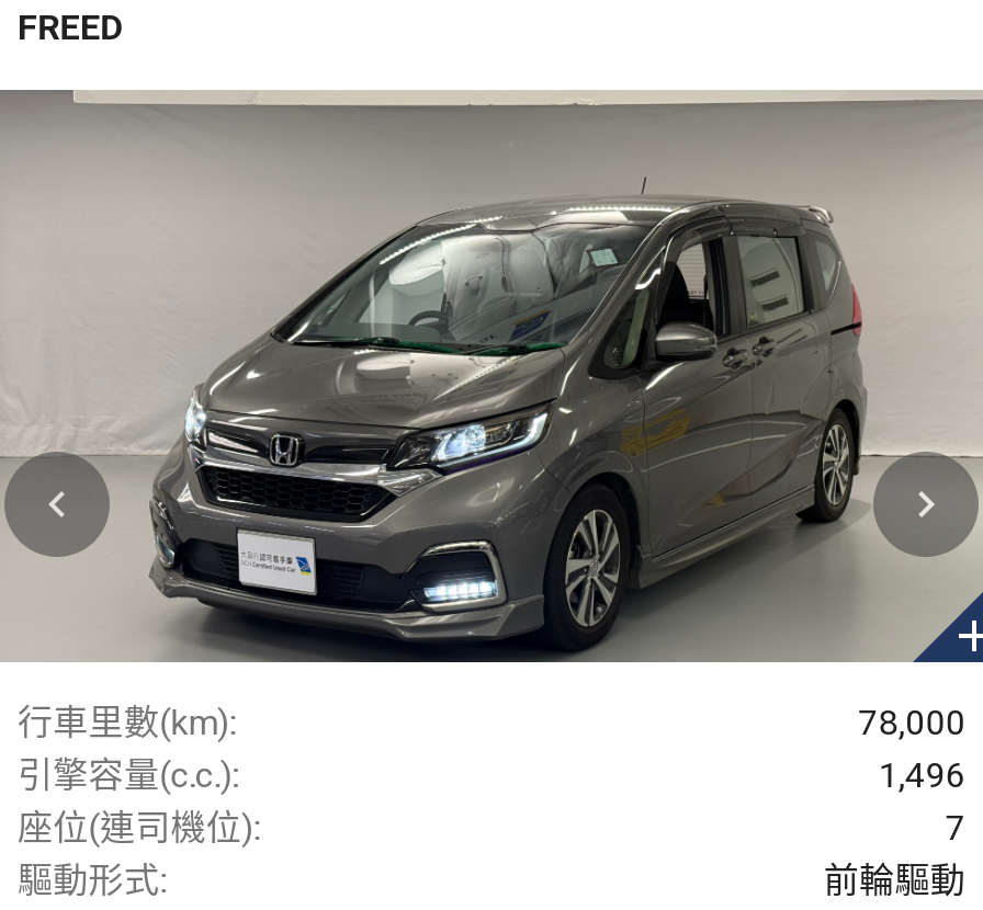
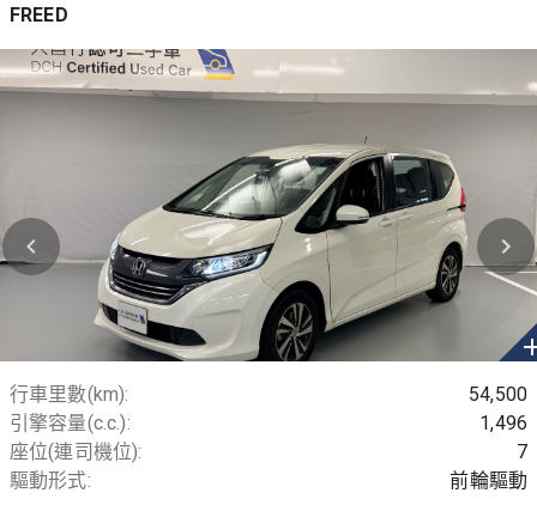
- [image]
- 78,000
+ [image]
+ 54,500
